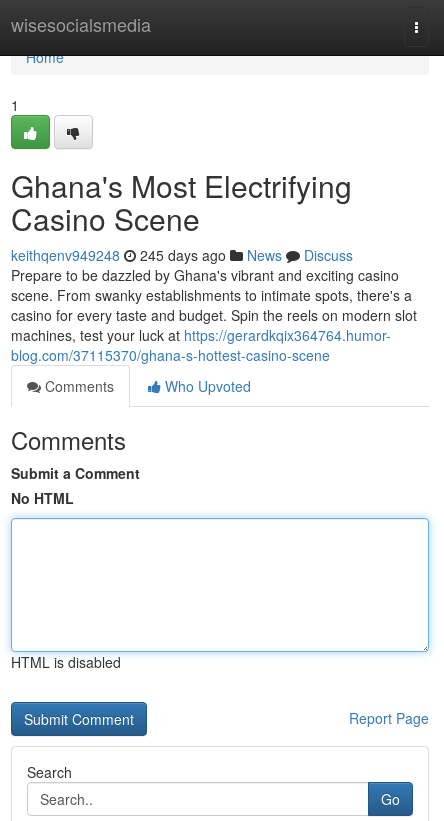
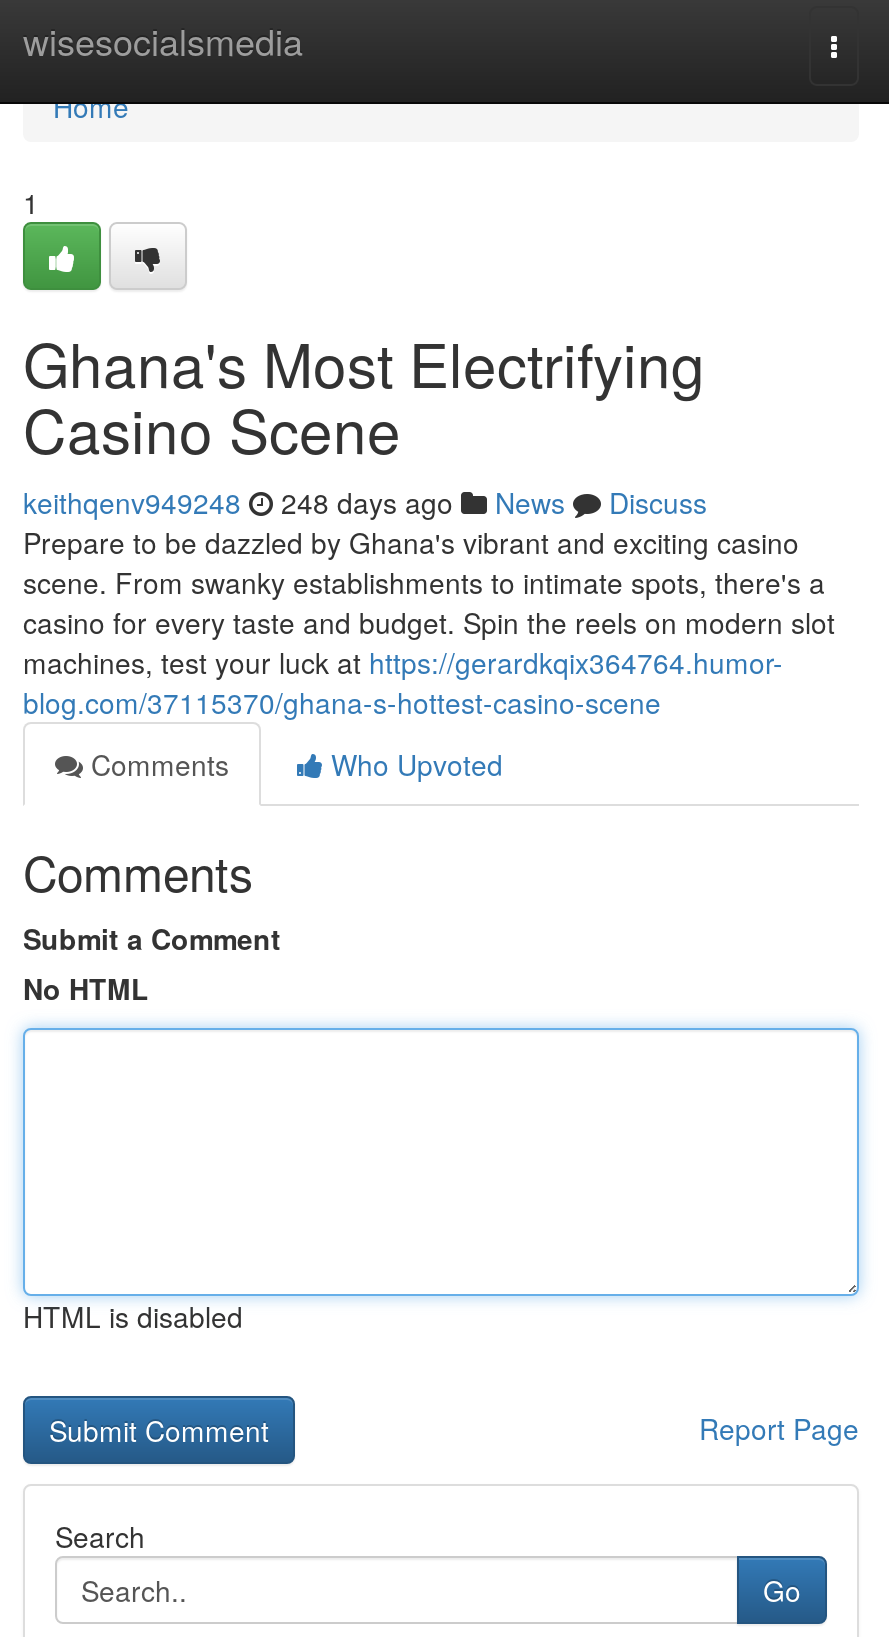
- keithqenv949248 245 days ago News Discuss
+ keithqenv949248 248 days ago News Discuss
